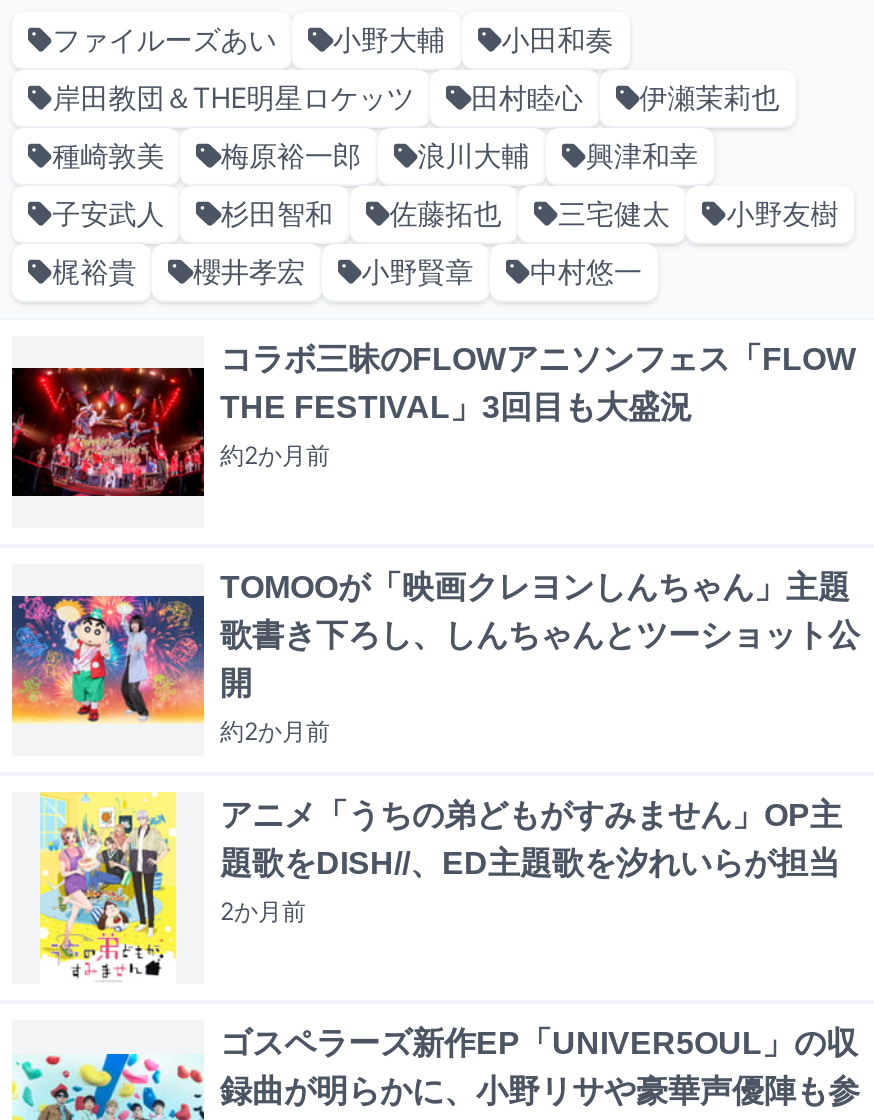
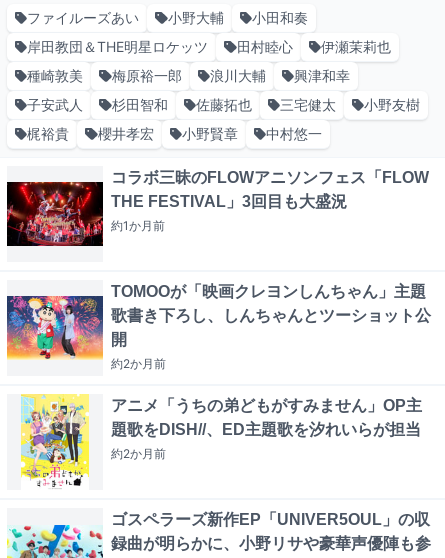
- 約2か月前
+ 約1か月前

- 2か月前
+ 約2か月前
